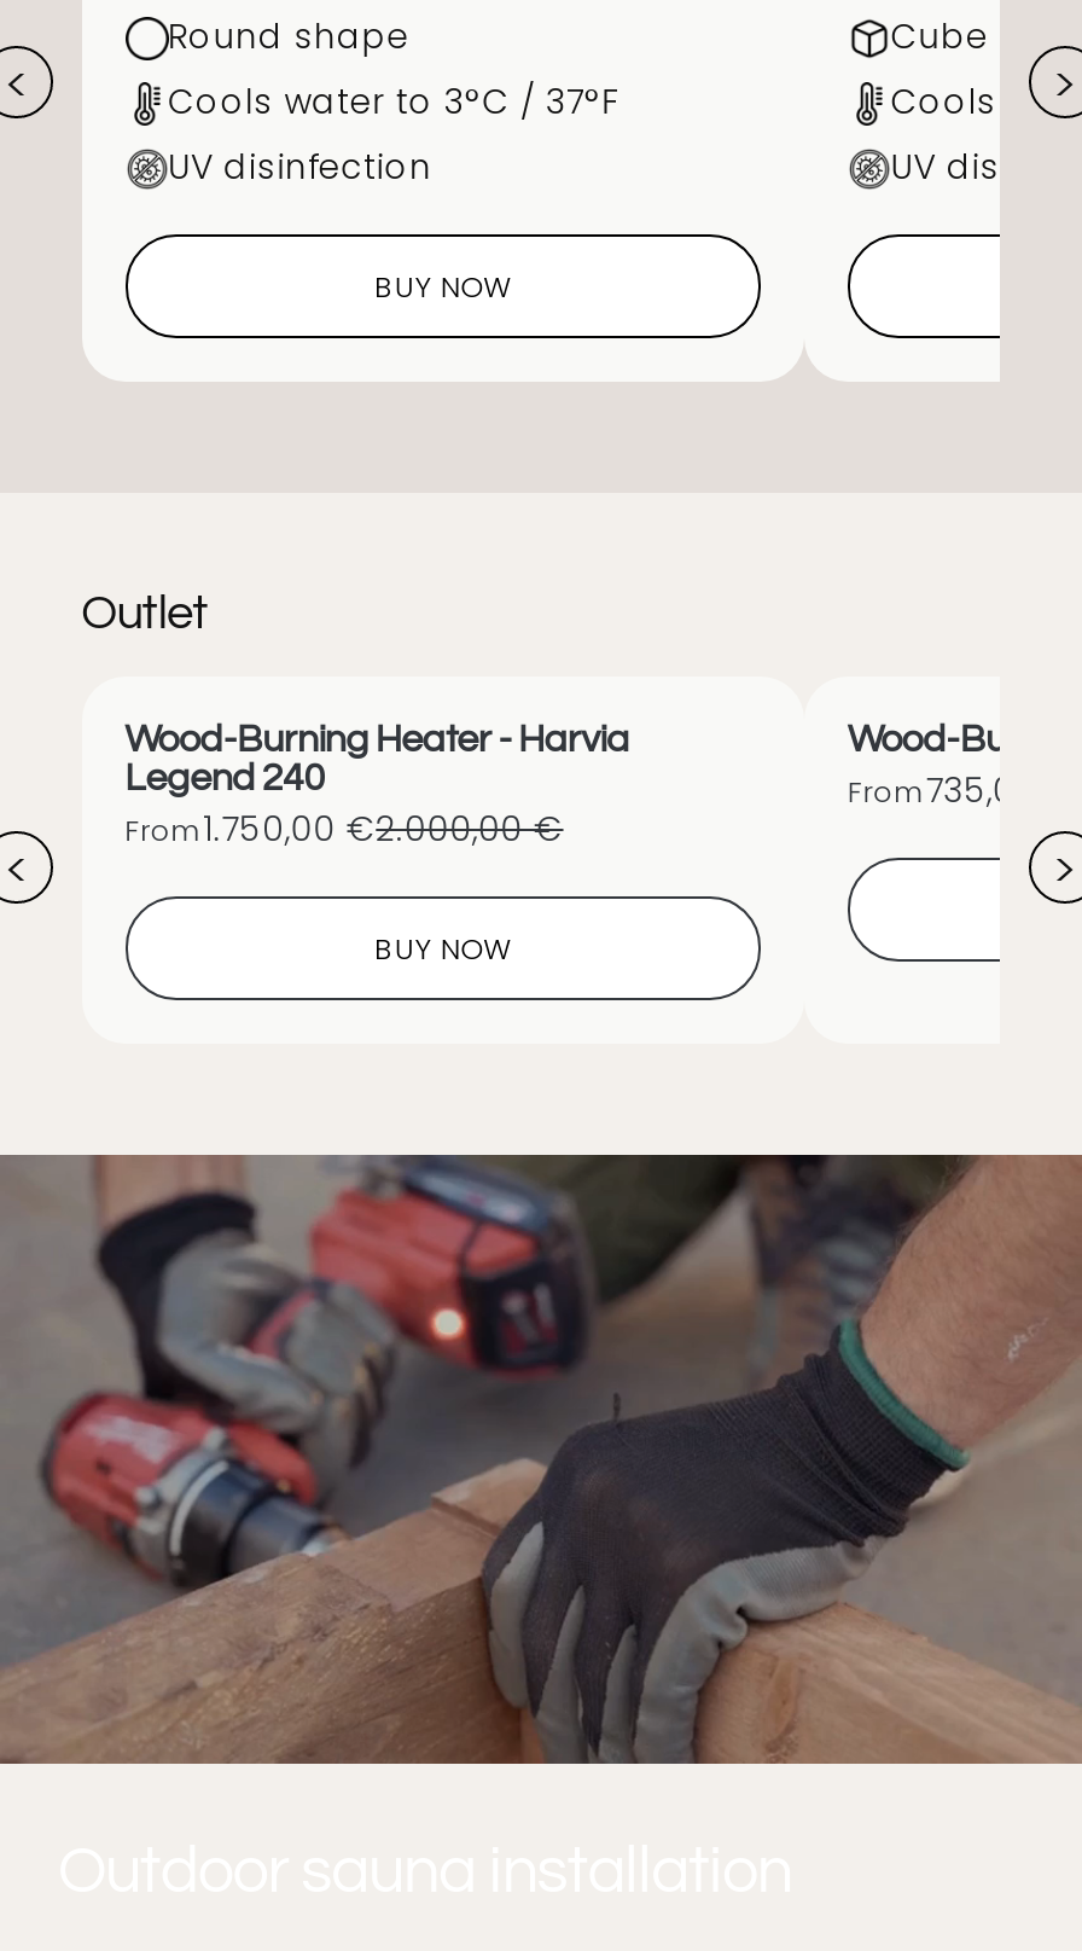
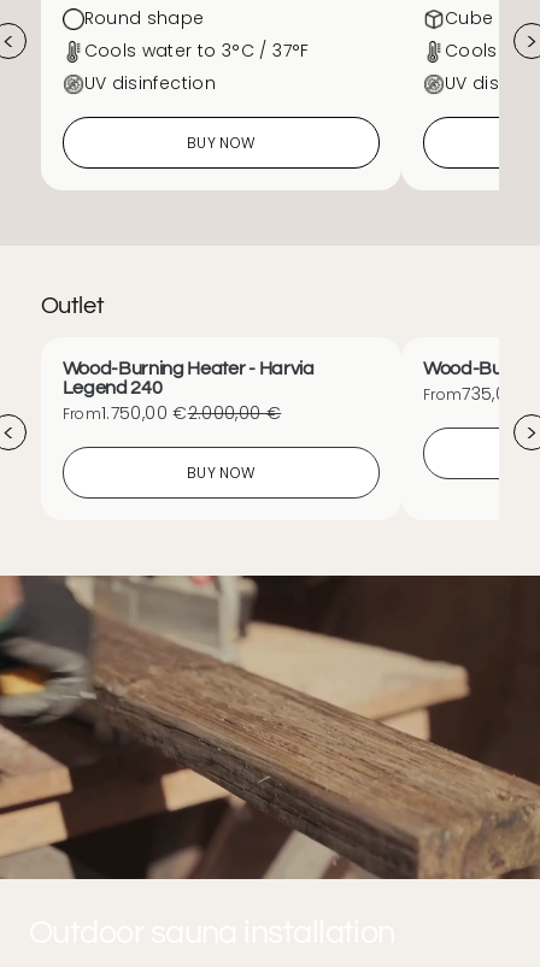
- [image]
+ [image]
